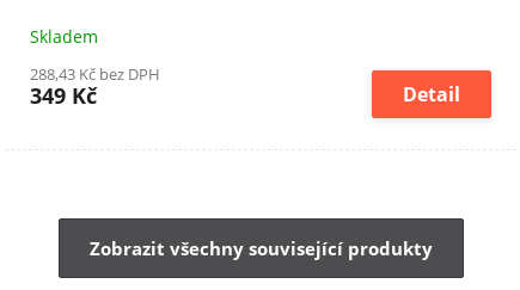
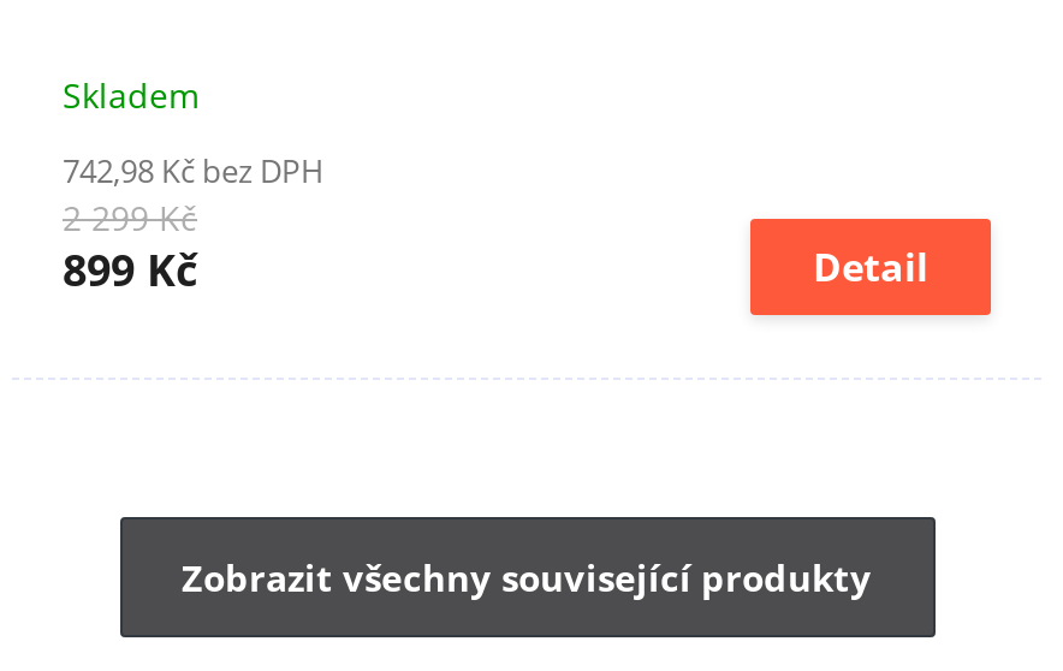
- 288,43 Kč bez DPH
- 349 Kč
+ 742,98 Kč bez DPH
+ 2 299 Kč
+ 899 Kč
